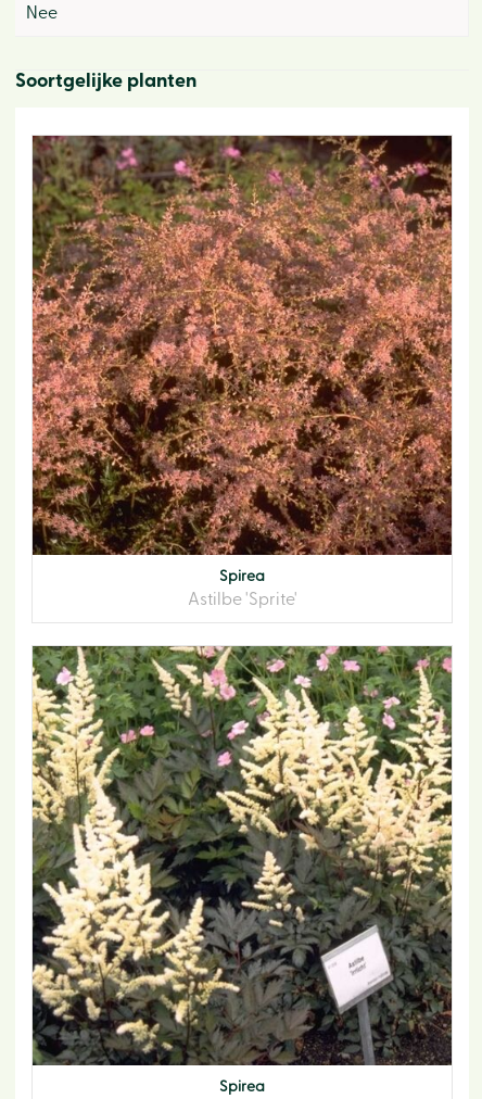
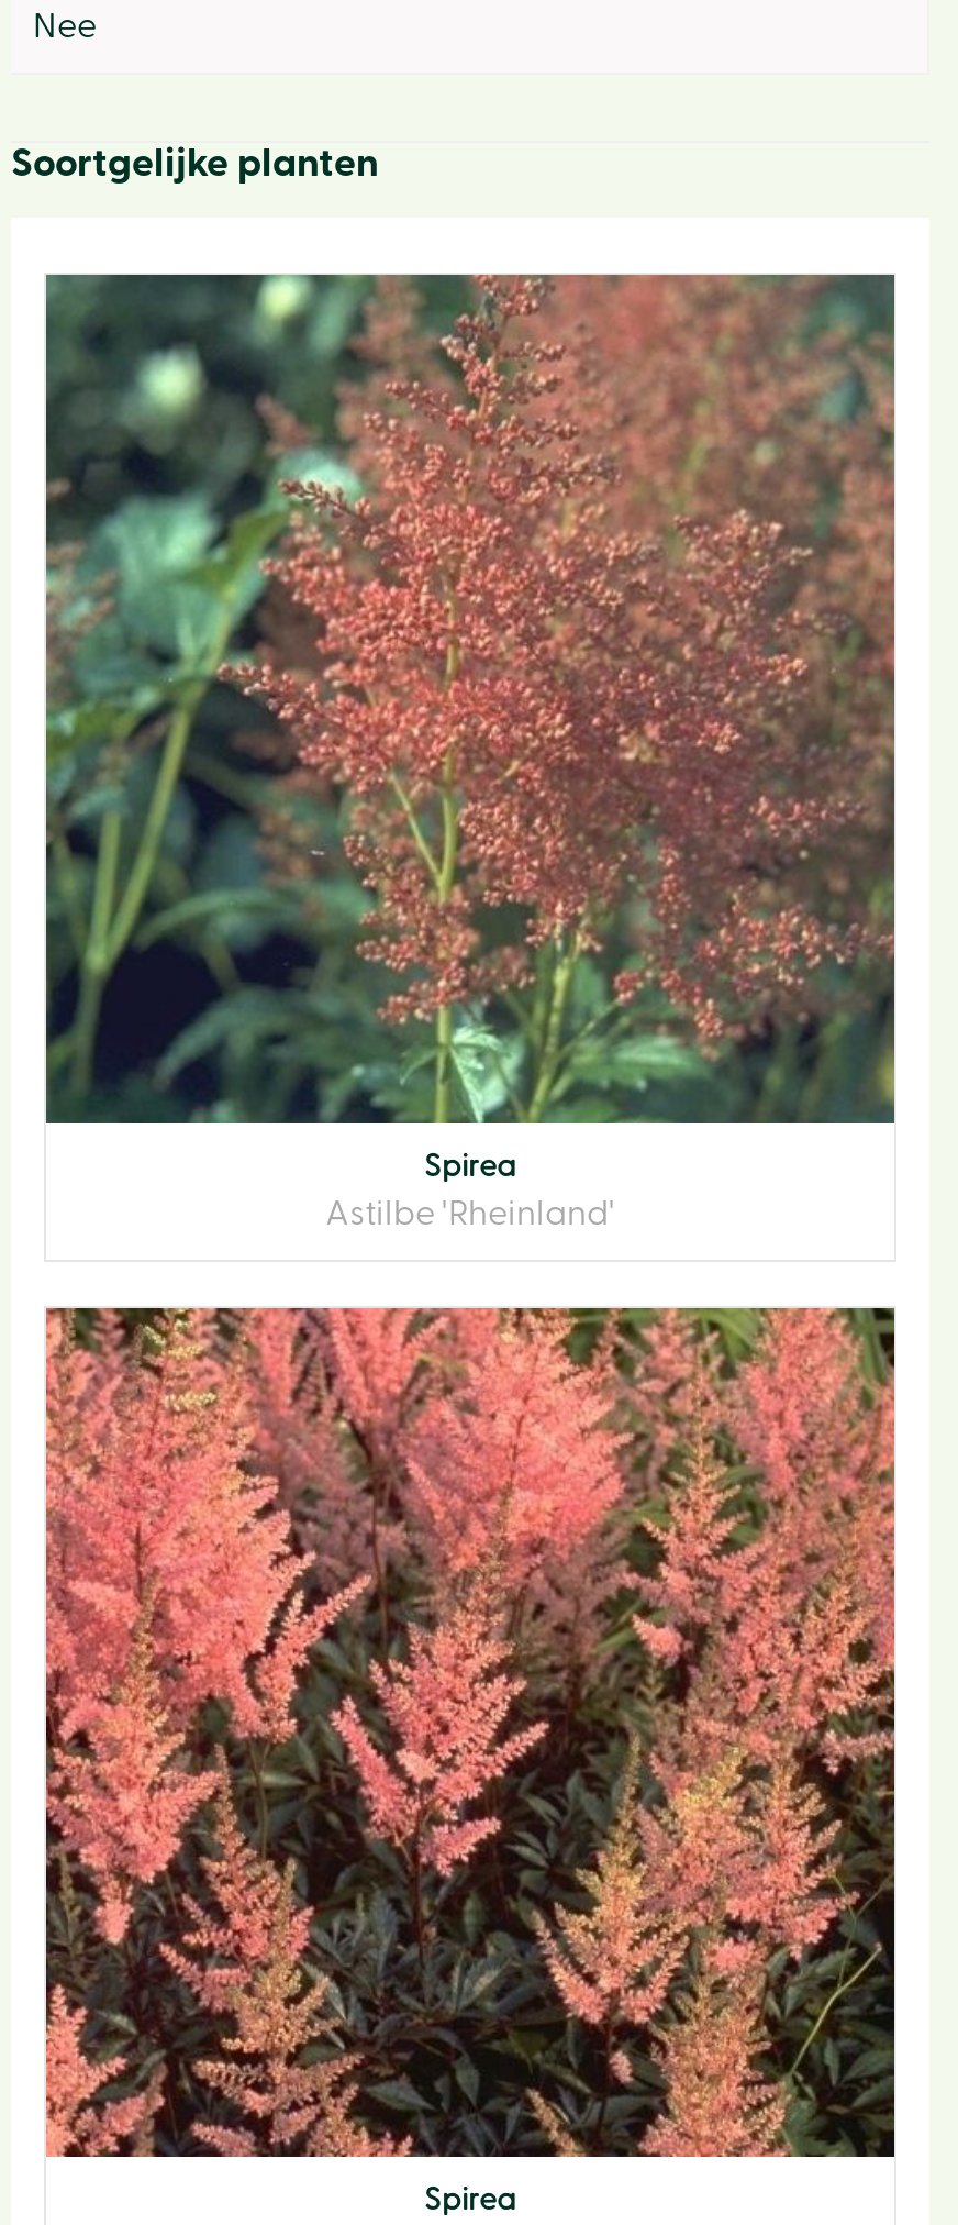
- [image]
- Astilbe 'Sprite'
+ [image]
+ Astilbe 'Rheinland'

- [image]
+ [image]
